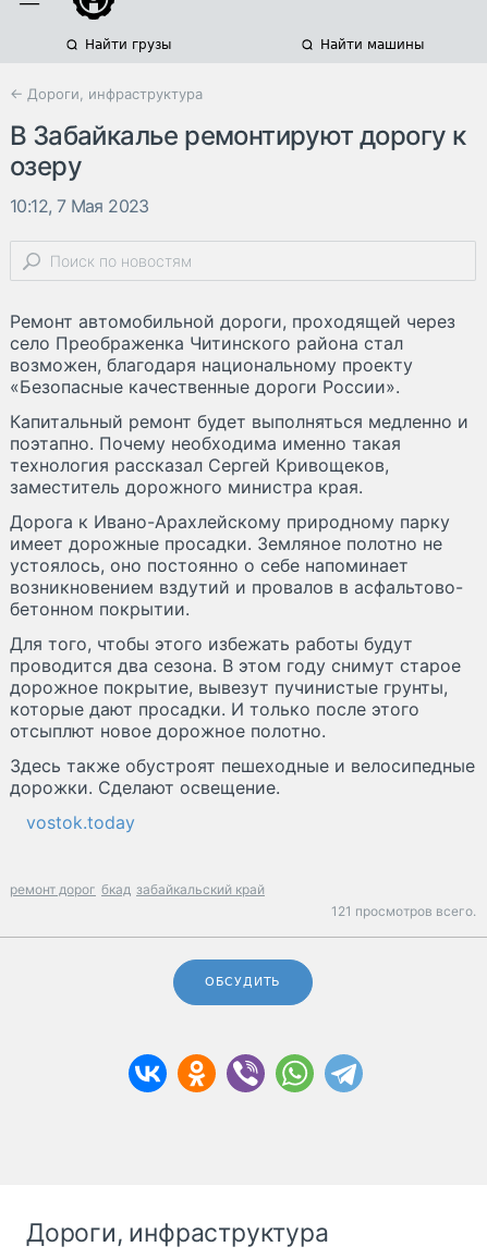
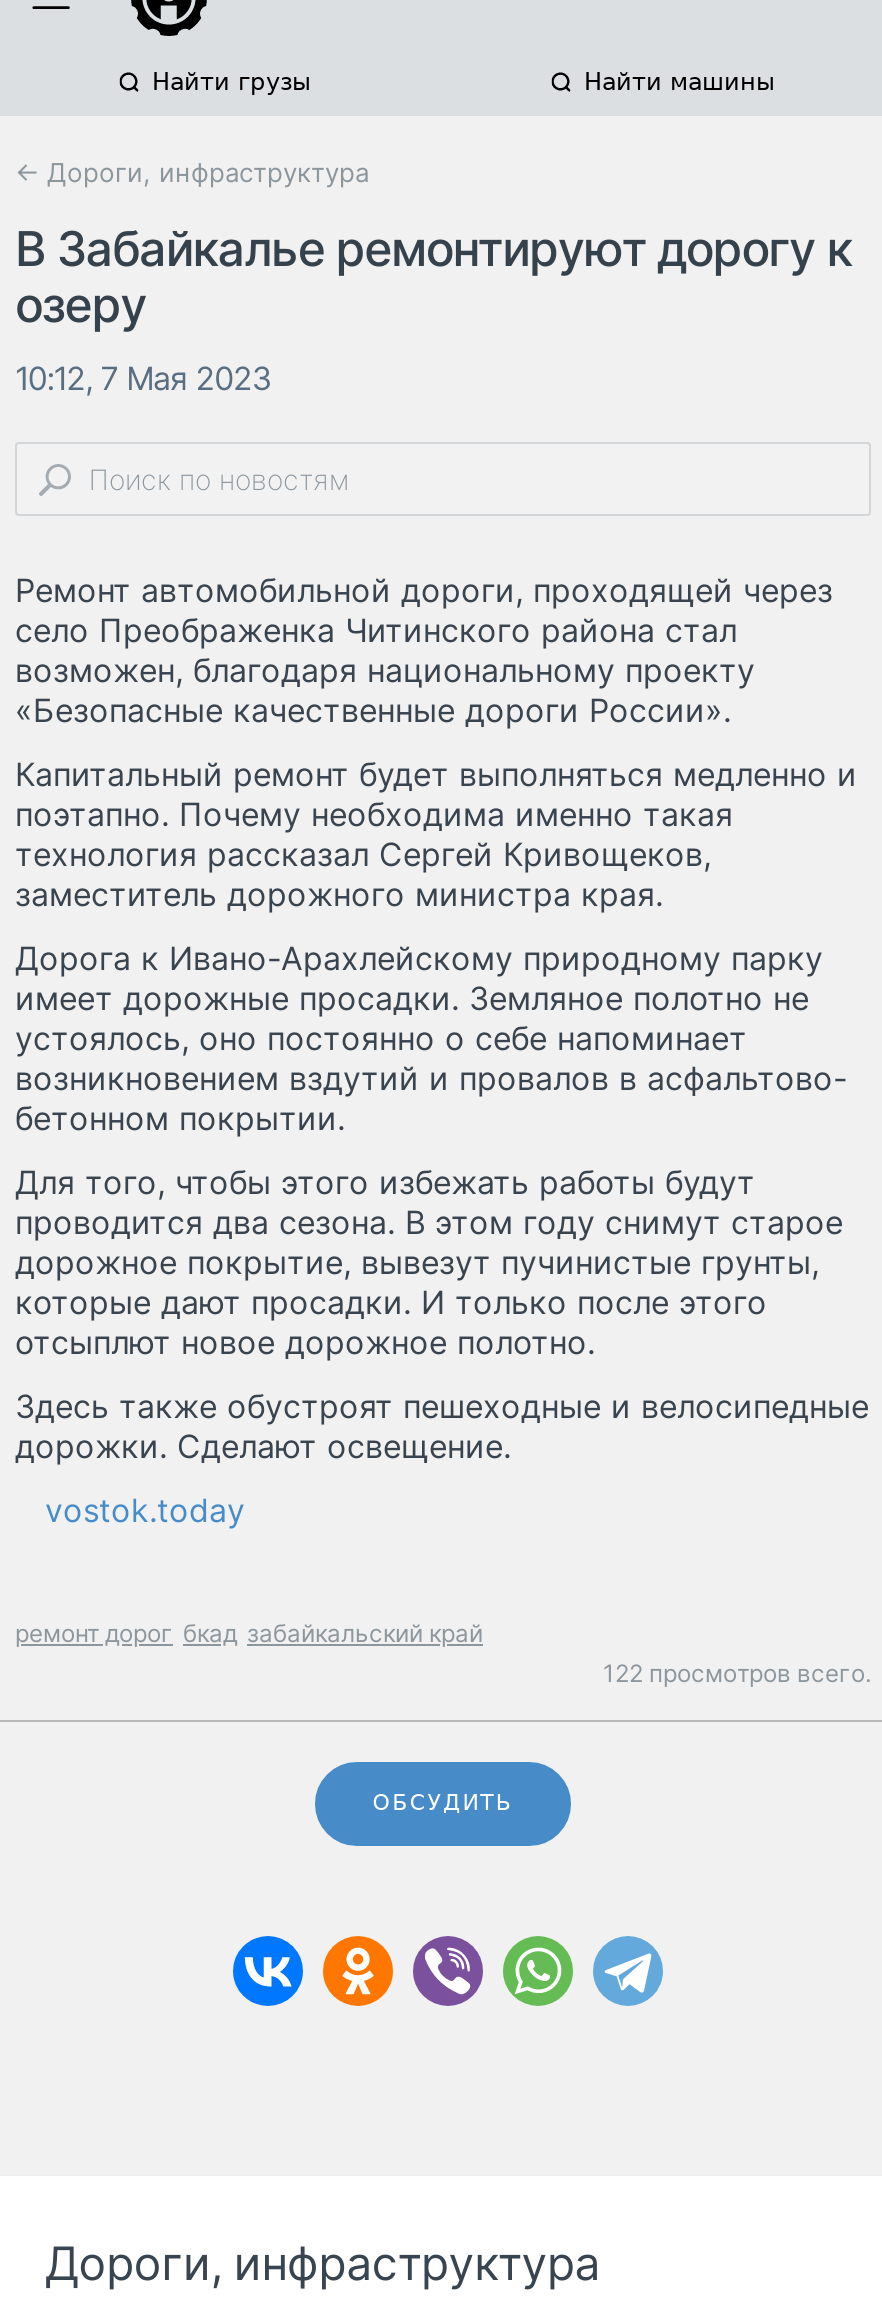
- 121 просмотров всего.
+ 122 просмотров всего.
